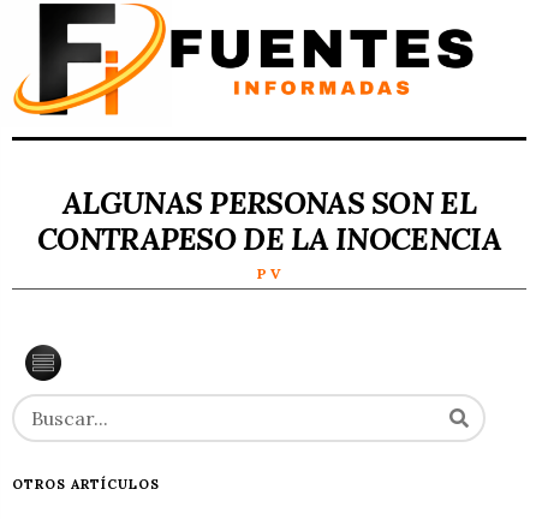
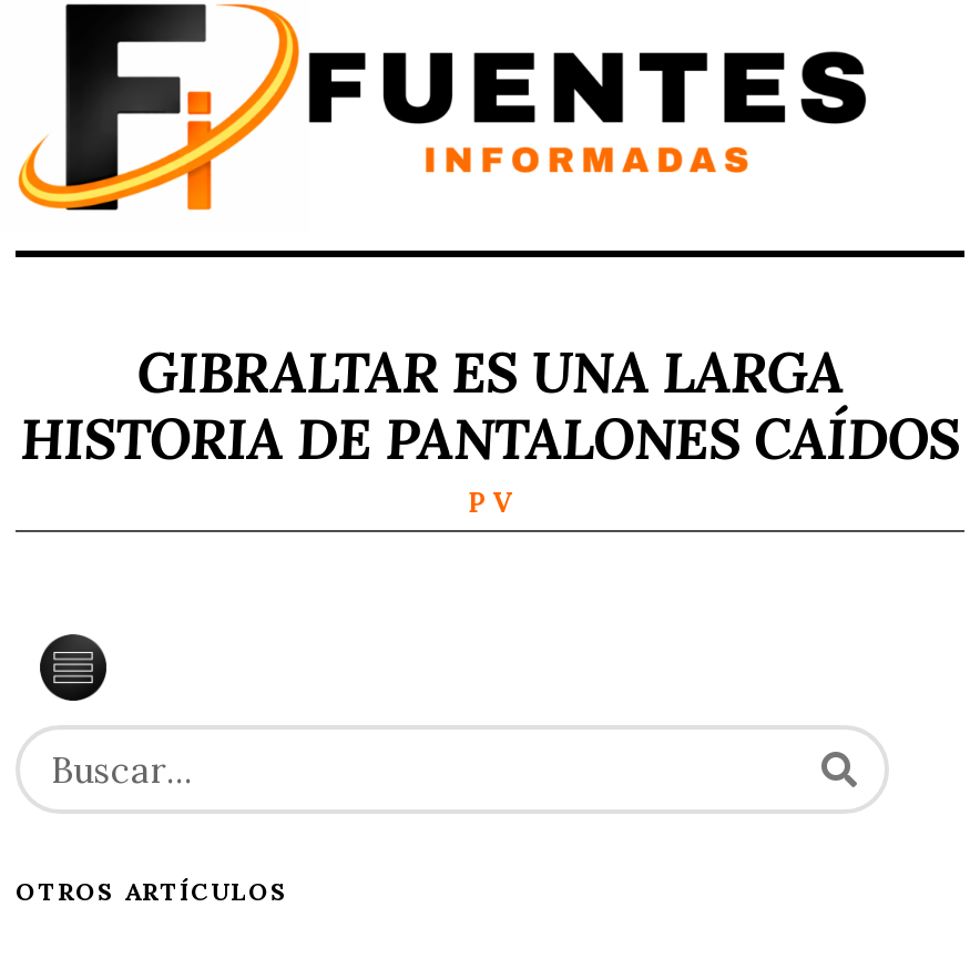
- ALGUNAS PERSONAS SON EL
- CONTRAPESO DE LA INOCENCIA
+ GIBRALTAR ES UNA LARGA
+ HISTORIA DE PANTALONES CAÍDOS
